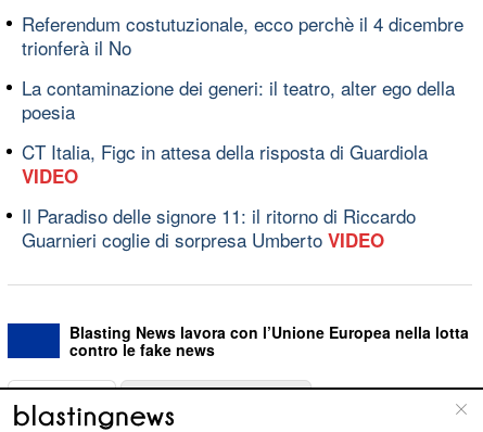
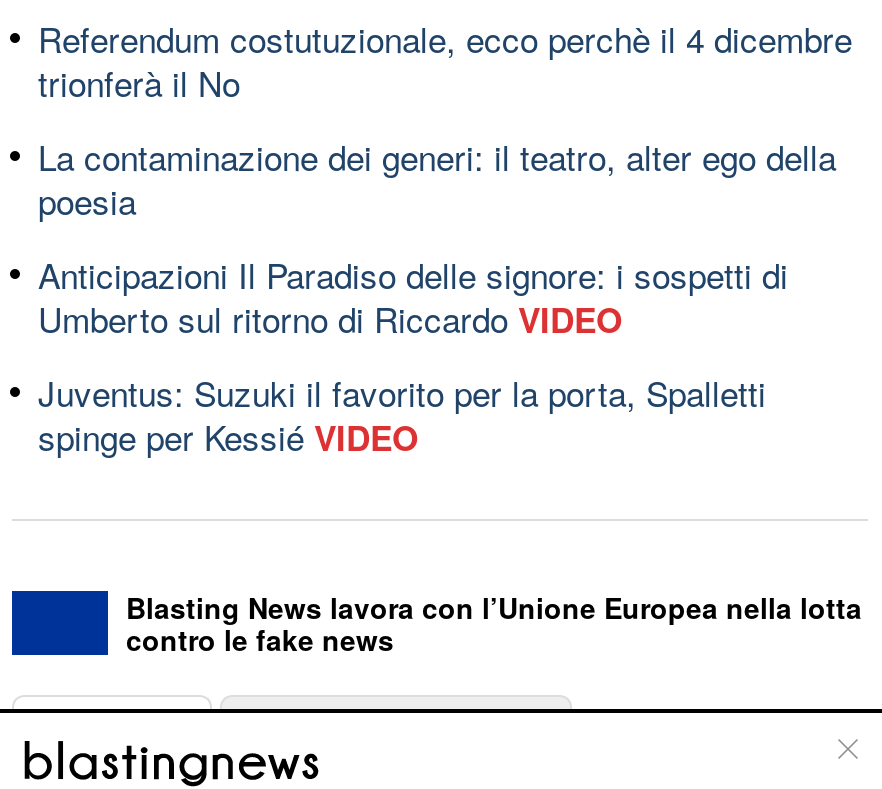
- CT Italia, Figc in attesa della risposta di Guardiola
- VIDEO
+ Anticipazioni Il Paradiso delle signore: i sospetti di
+ Umberto sul ritorno di RiccardoVIDEO

- Il Paradiso delle signore 11: il ritorno di Riccardo
- Guarnieri coglie di sorpresa Umberto VIDEO
+ Juventus: Suzuki il favorito per la porta, Spalletti
+ spinge per Kessié VIDEO
